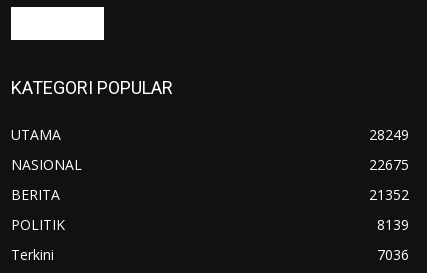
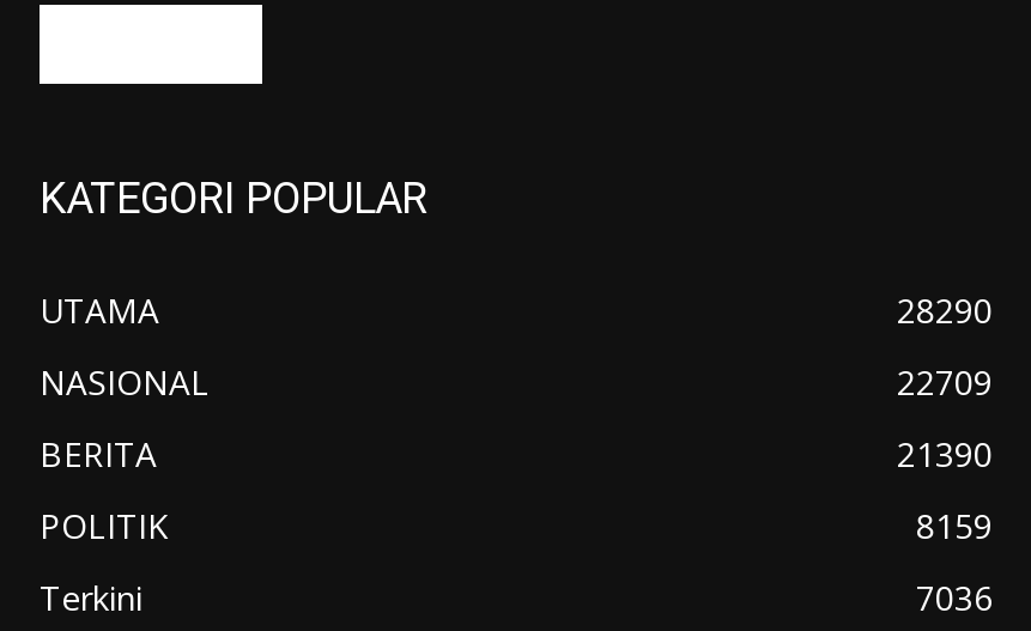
- 28249
+ 28290

- 22675
+ 22709

- 21352
+ 21390

- 8139
+ 8159
